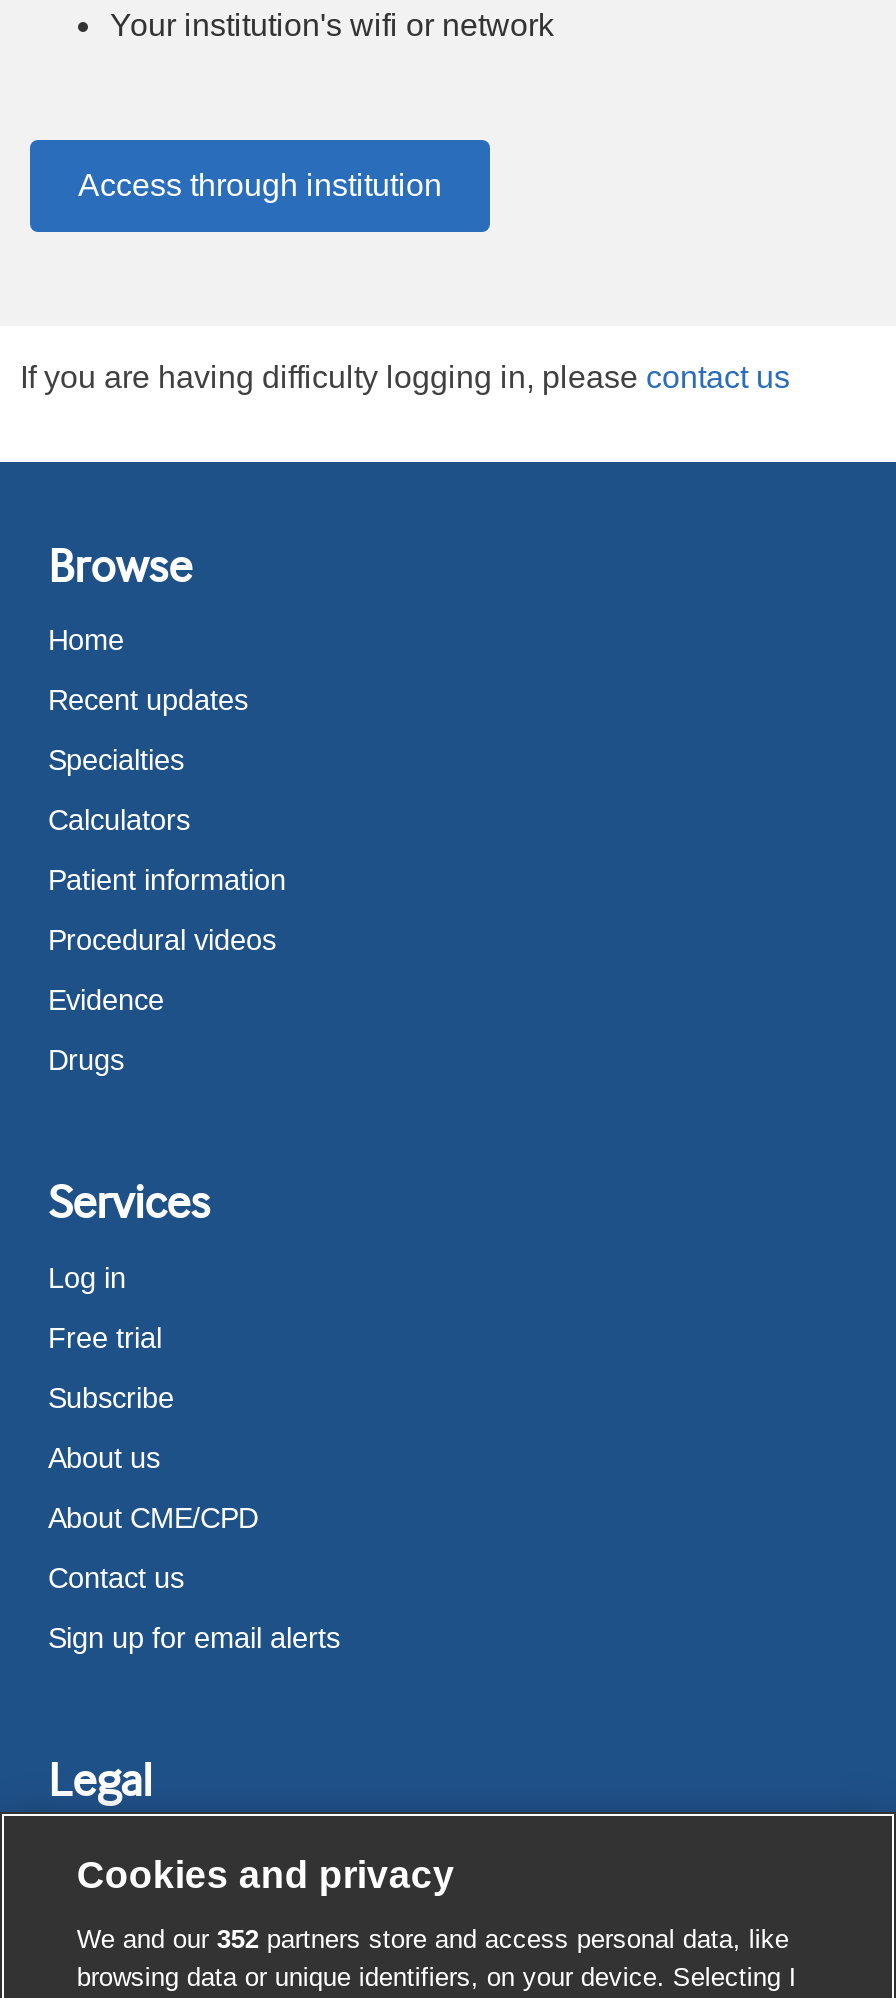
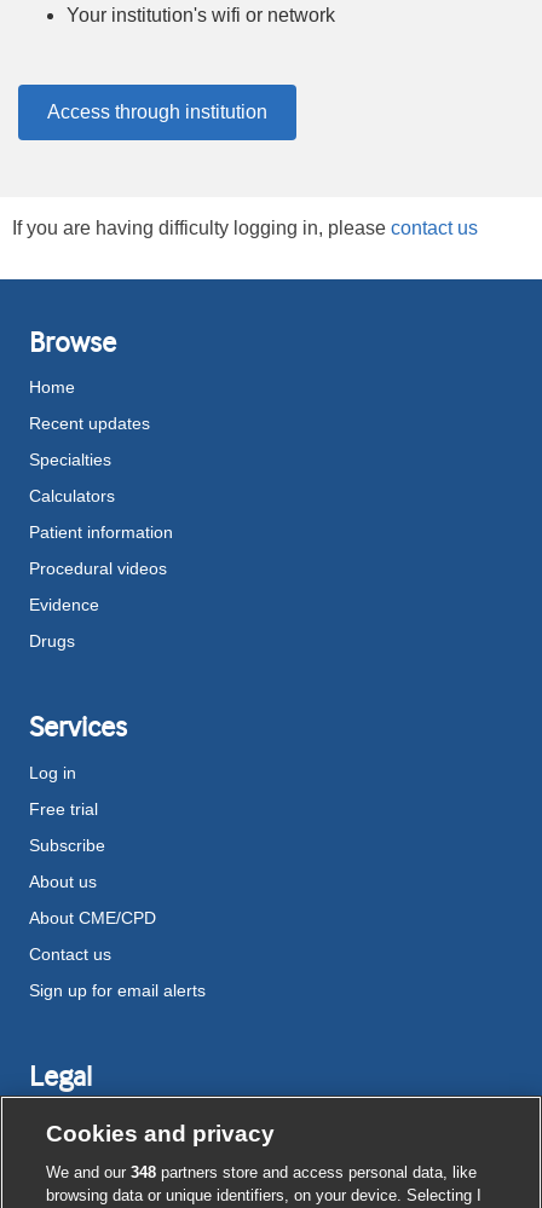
- We and our 352 partners store and access personal data, like
+ We and our 348 partners store and access personal data, like
